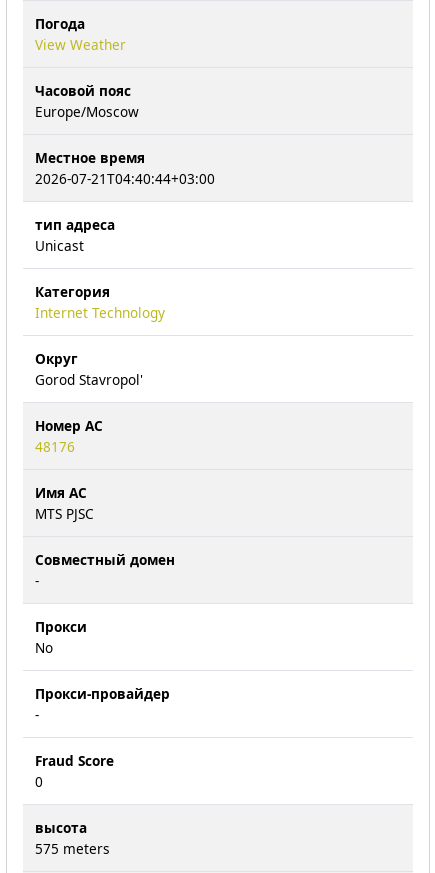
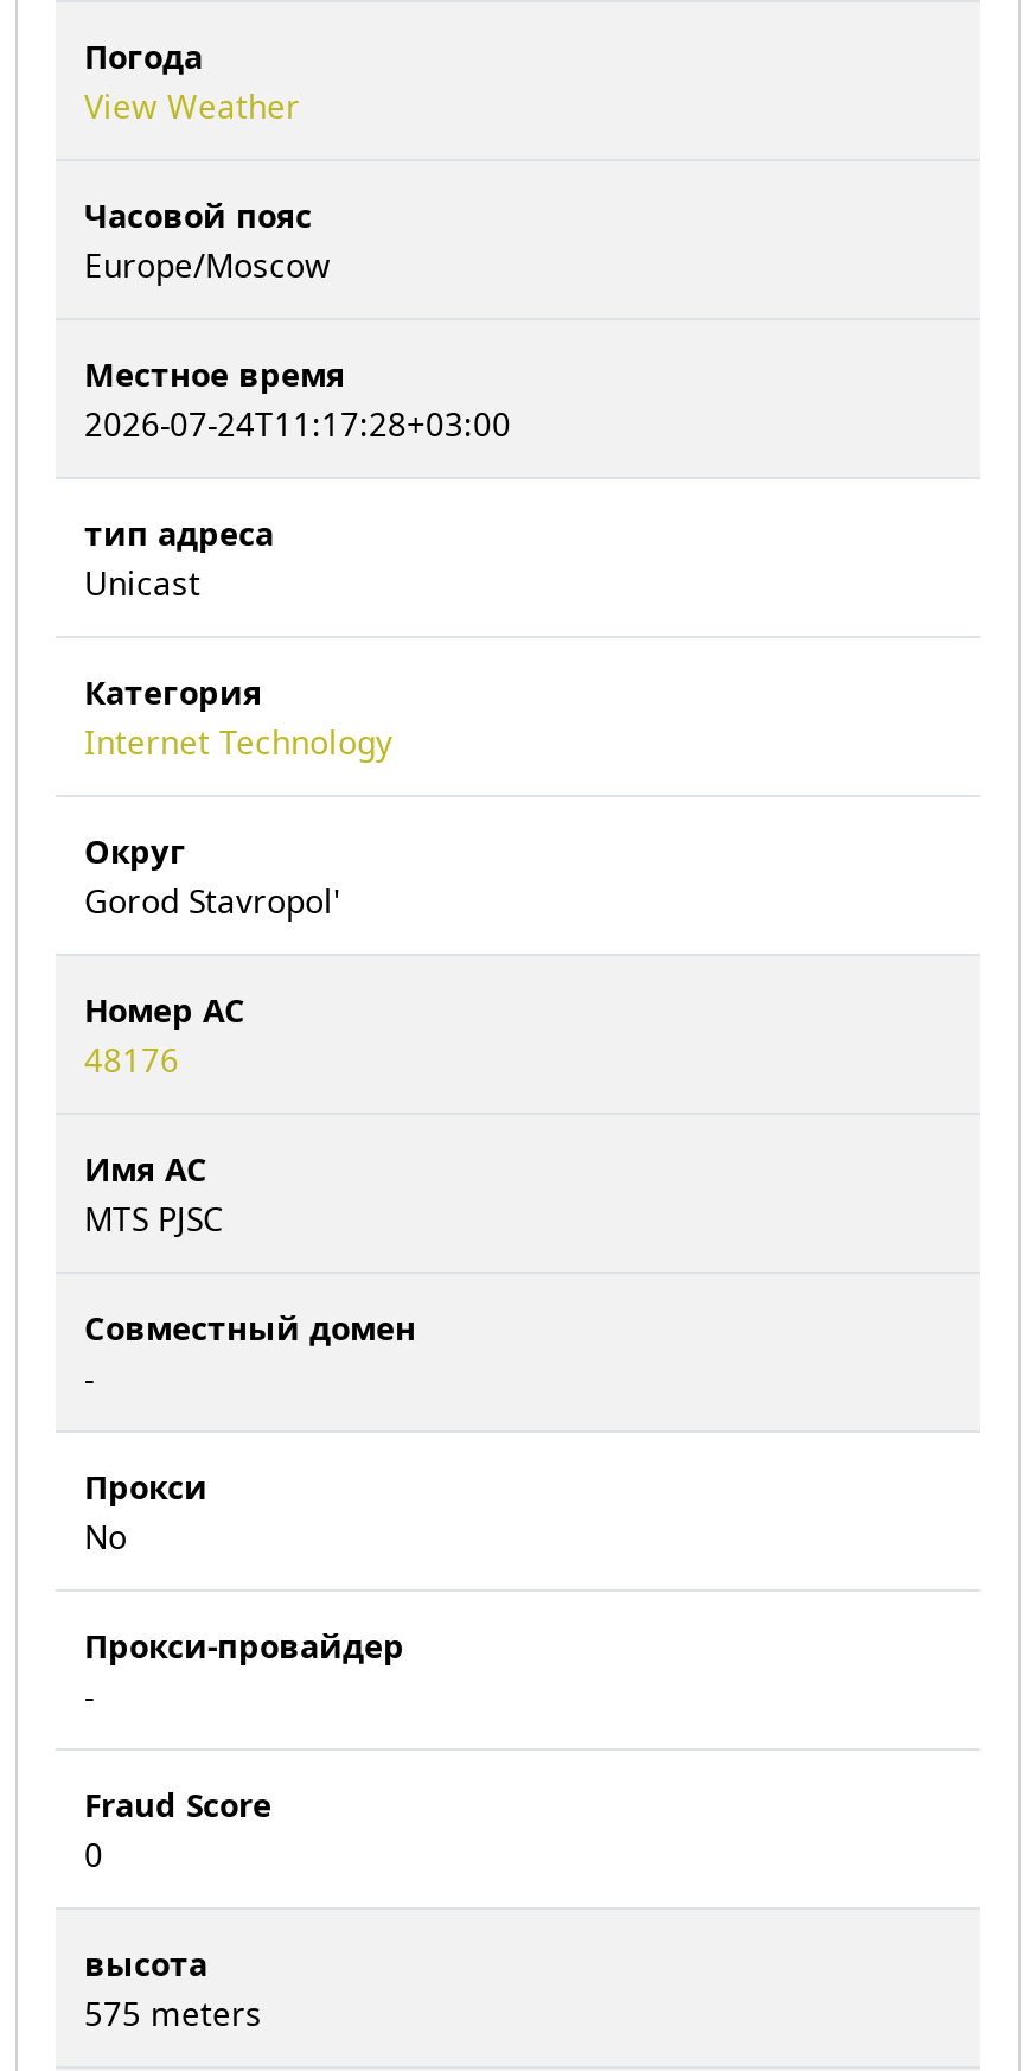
- 2026-07-21T04:40:44+03:00
+ 2026-07-24T11:17:28+03:00
